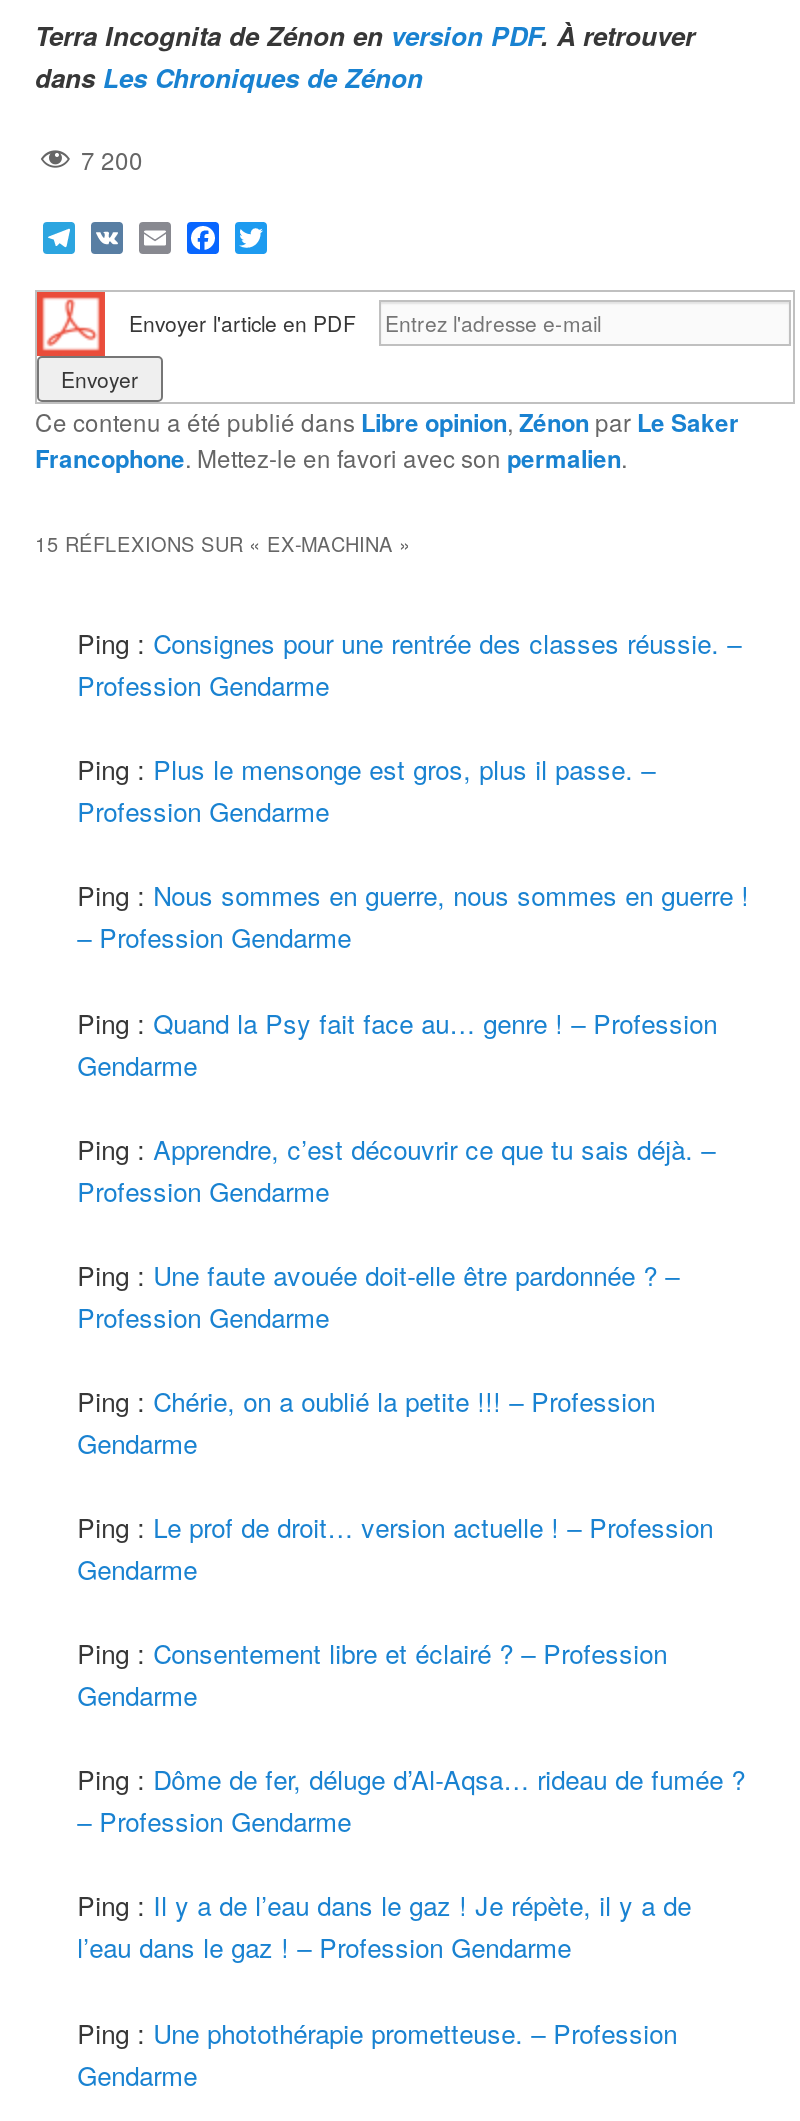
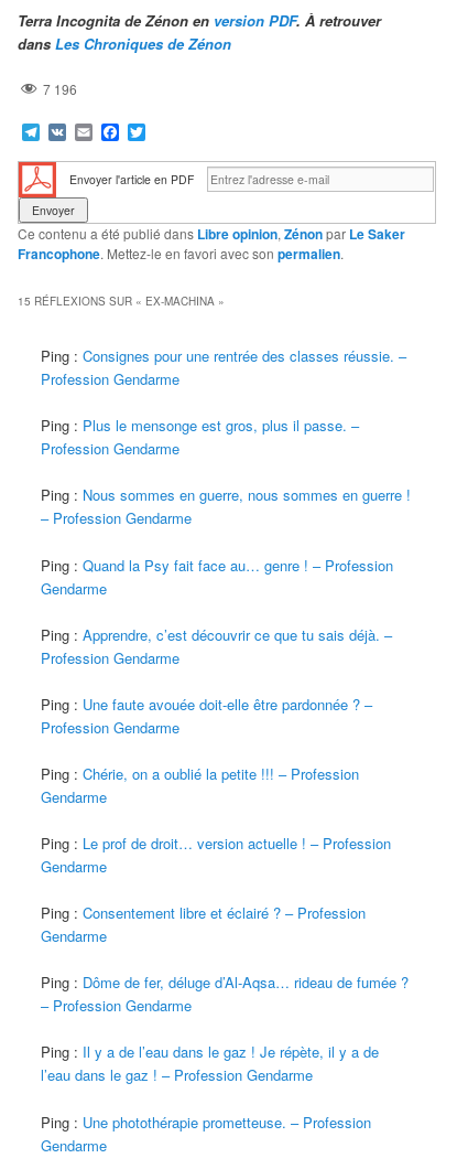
- 7 200
+ 7 196
